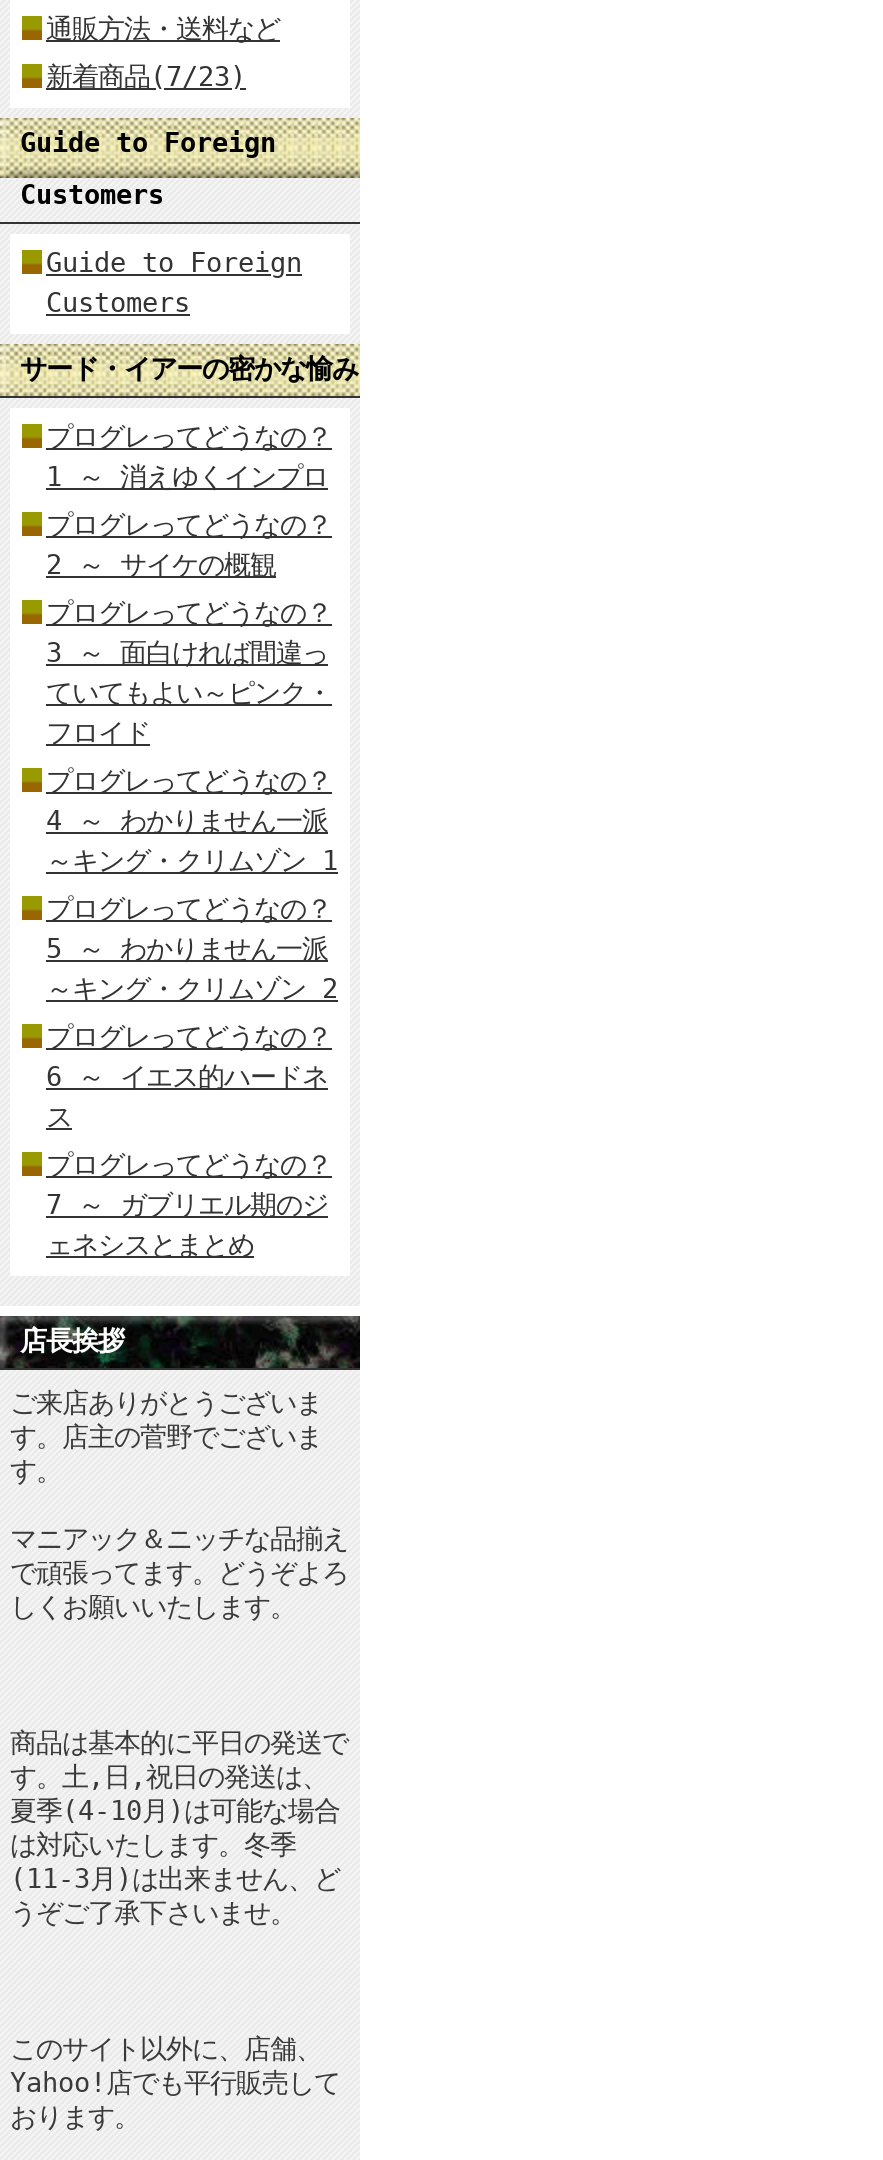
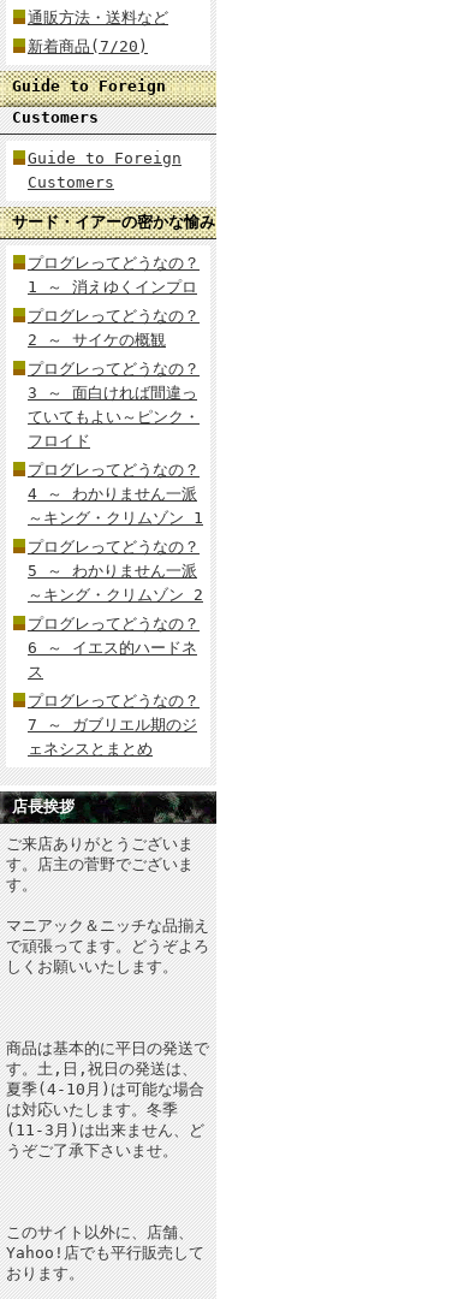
- 新着商品(7/23)
+ 新着商品(7/20)
